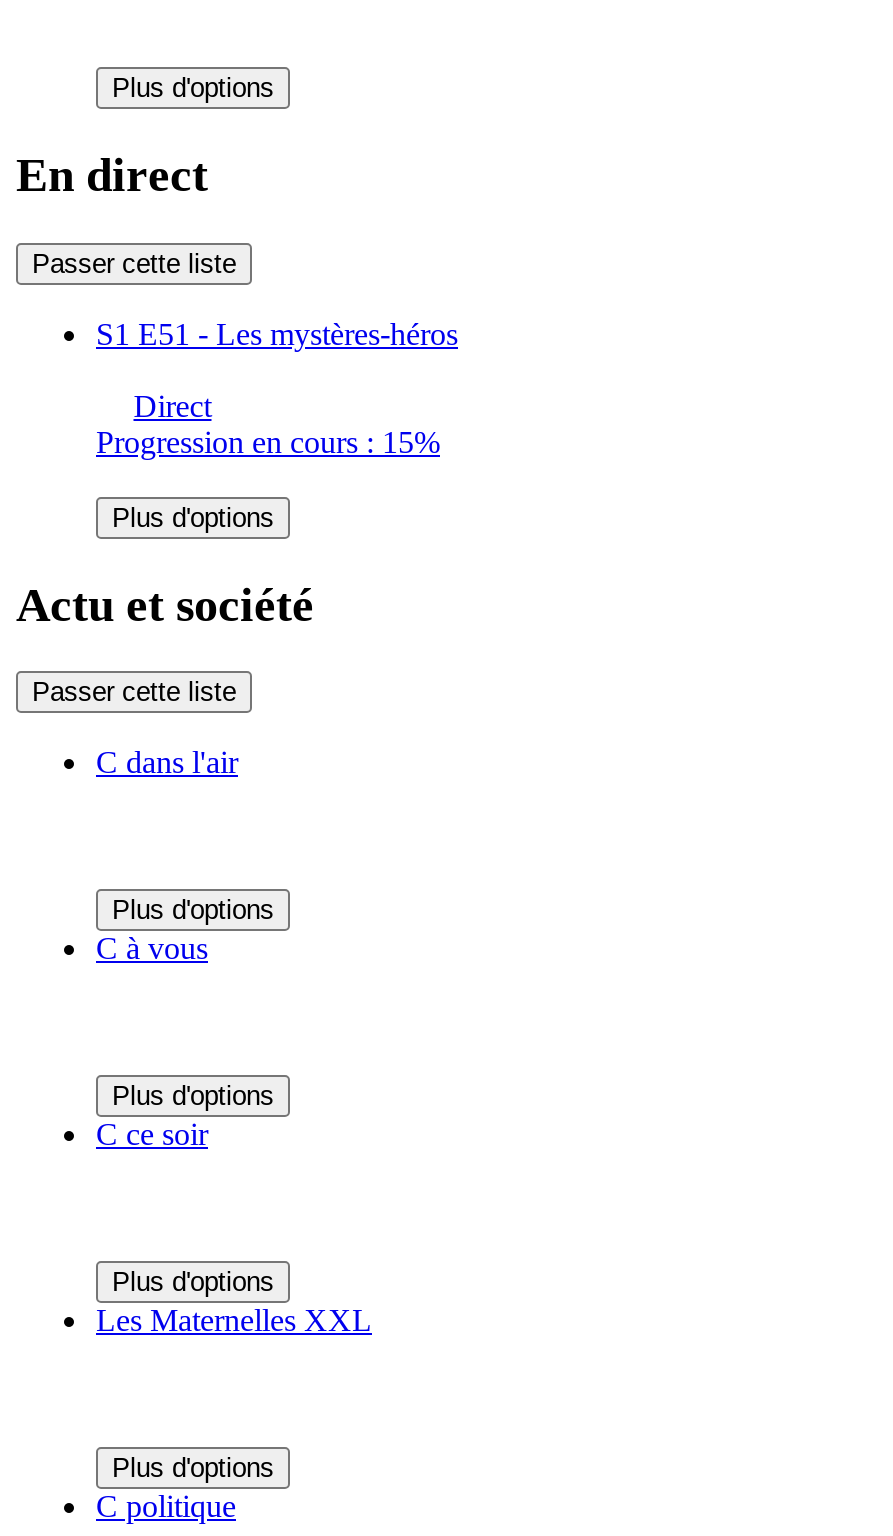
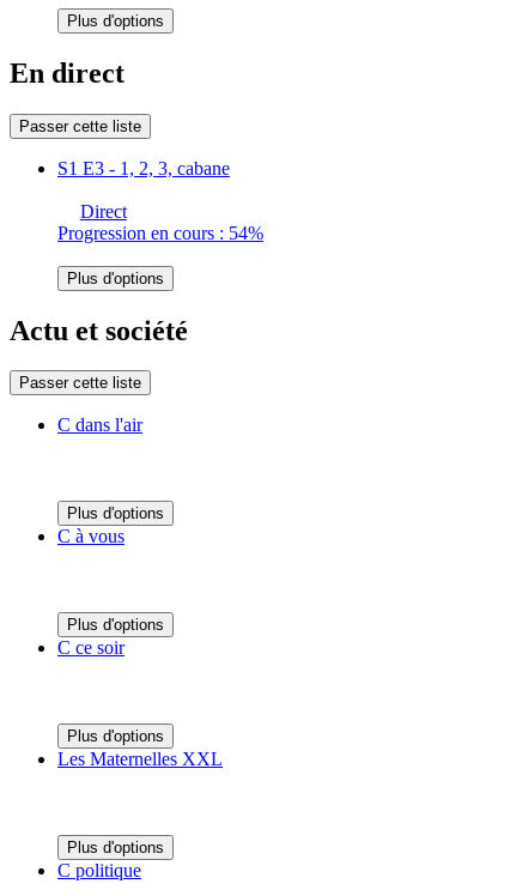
- S1 E51 - Les mystères-héros
+ S1 E3 - 1, 2, 3, cabane

- Progression en cours : 15%
+ Progression en cours : 54%
